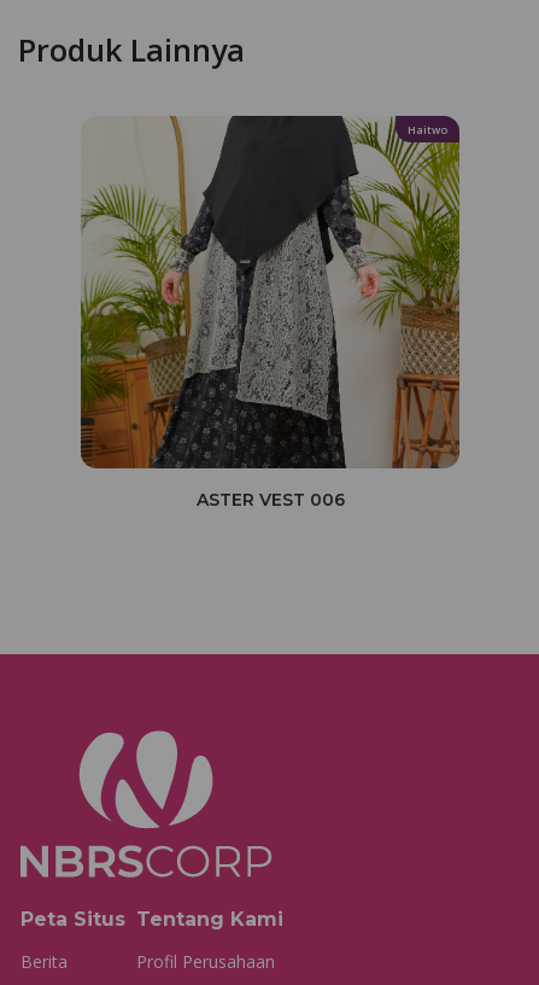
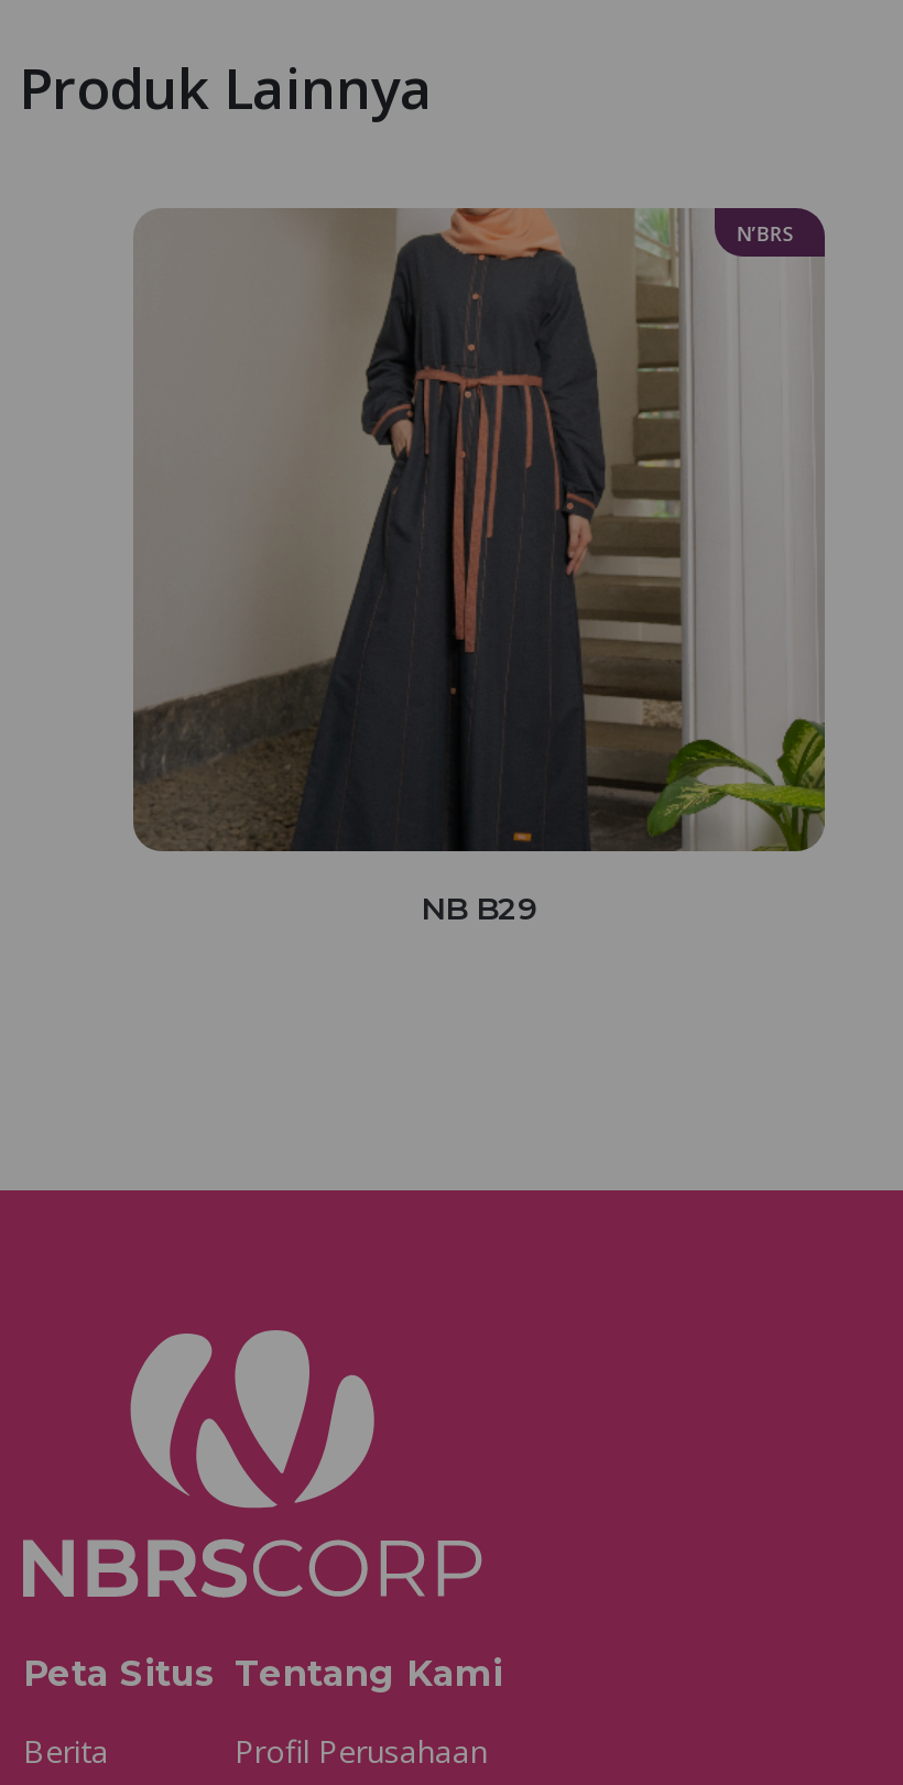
- [image]
- Haitwo
+ [image]
+ N’BRS

- ASTER VEST 006
+ NB B29
